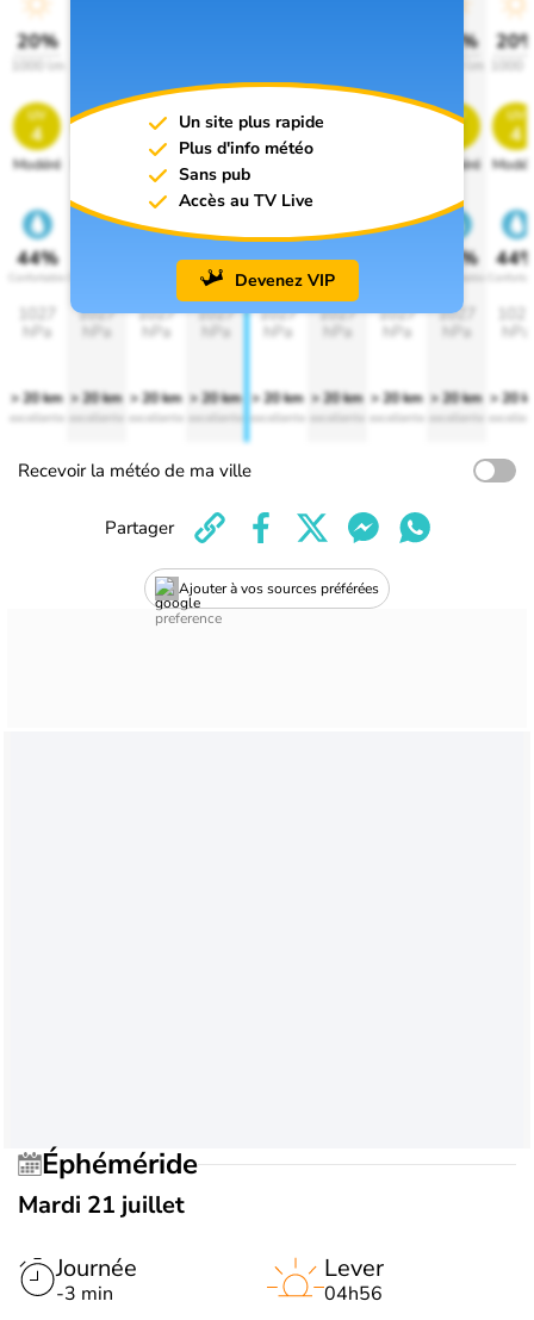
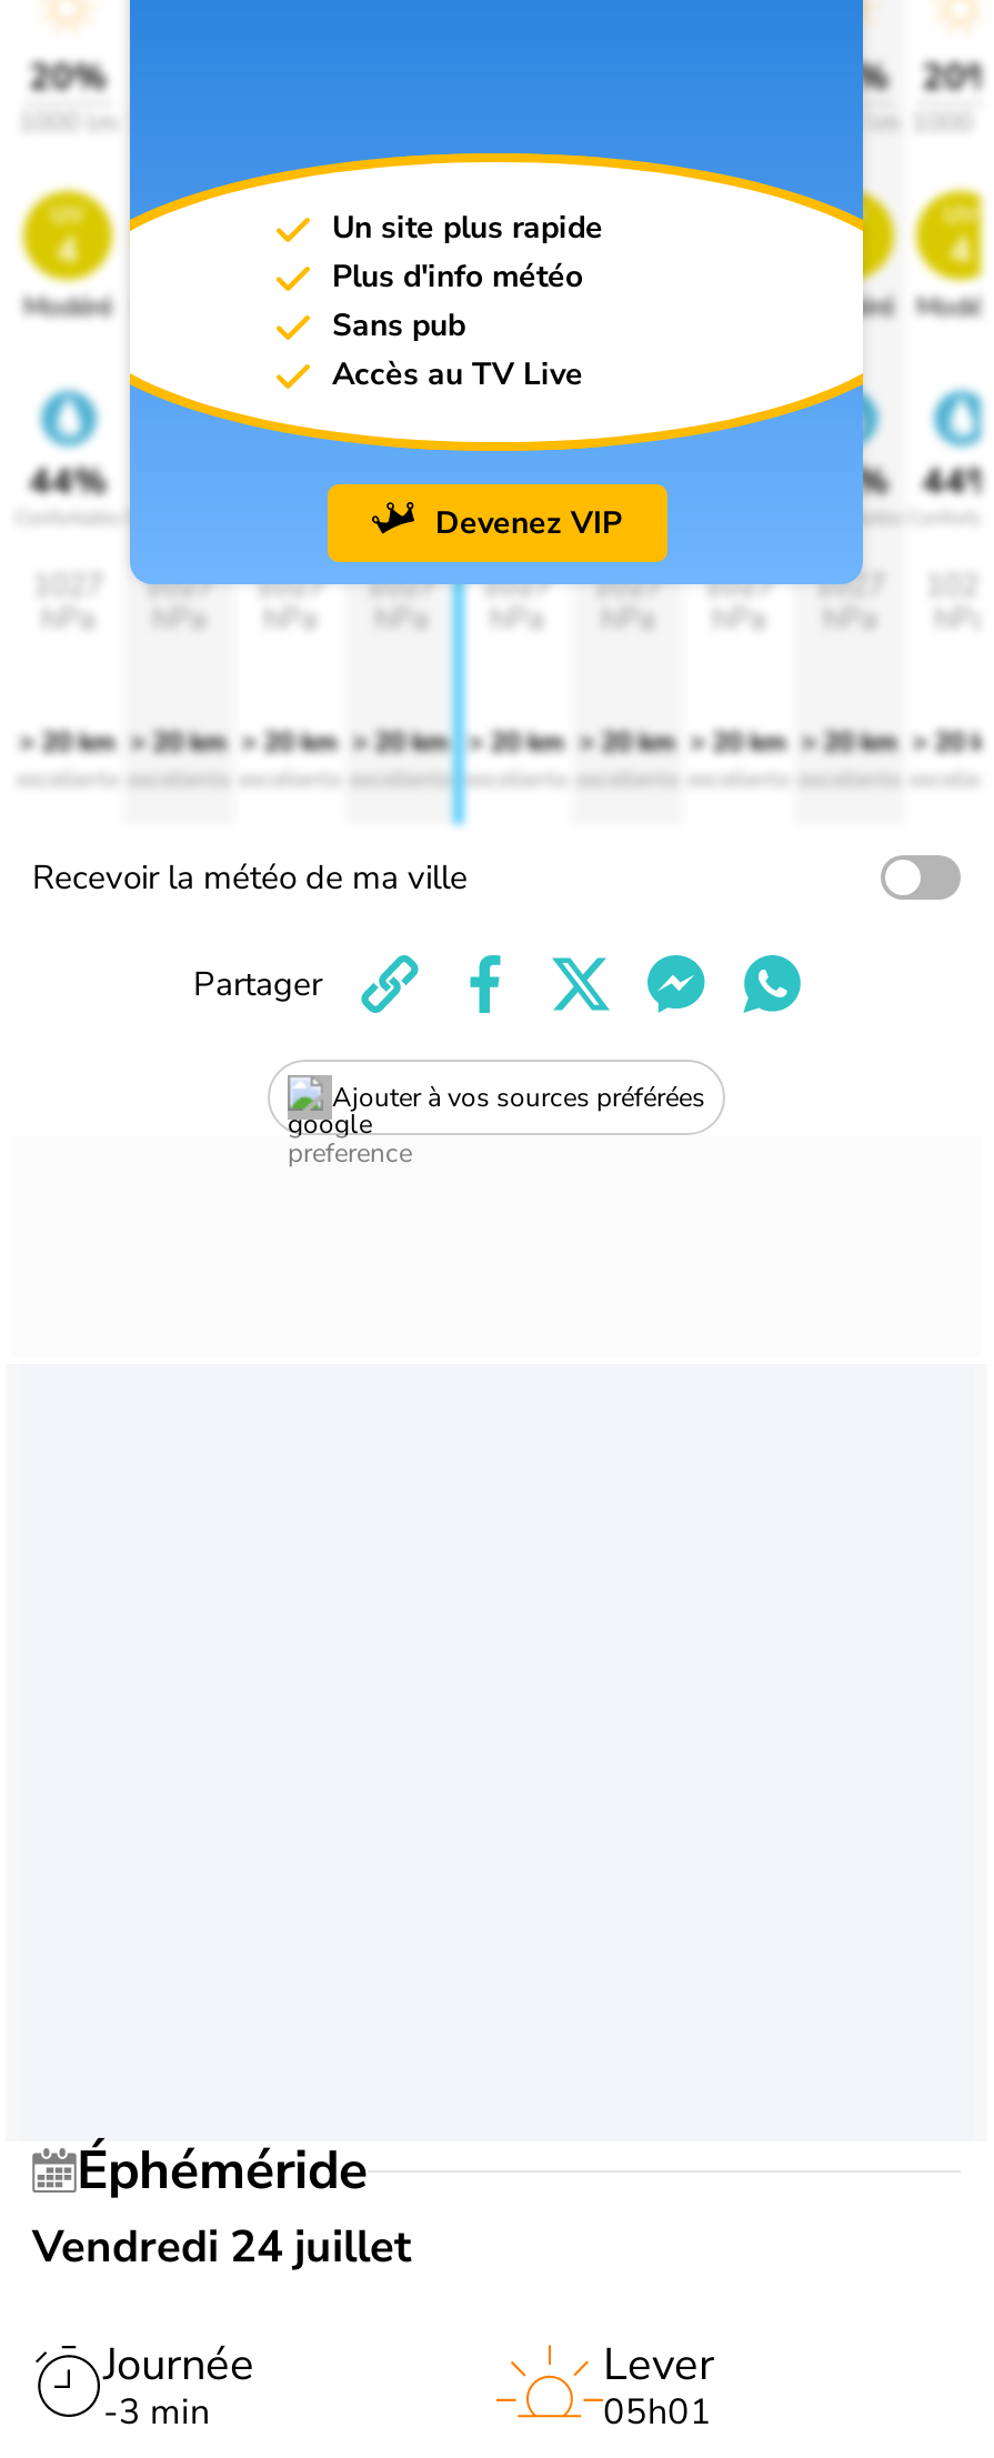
- Mardi 21 juillet
+ Vendredi 24 juillet

- 04h56
+ 05h01
